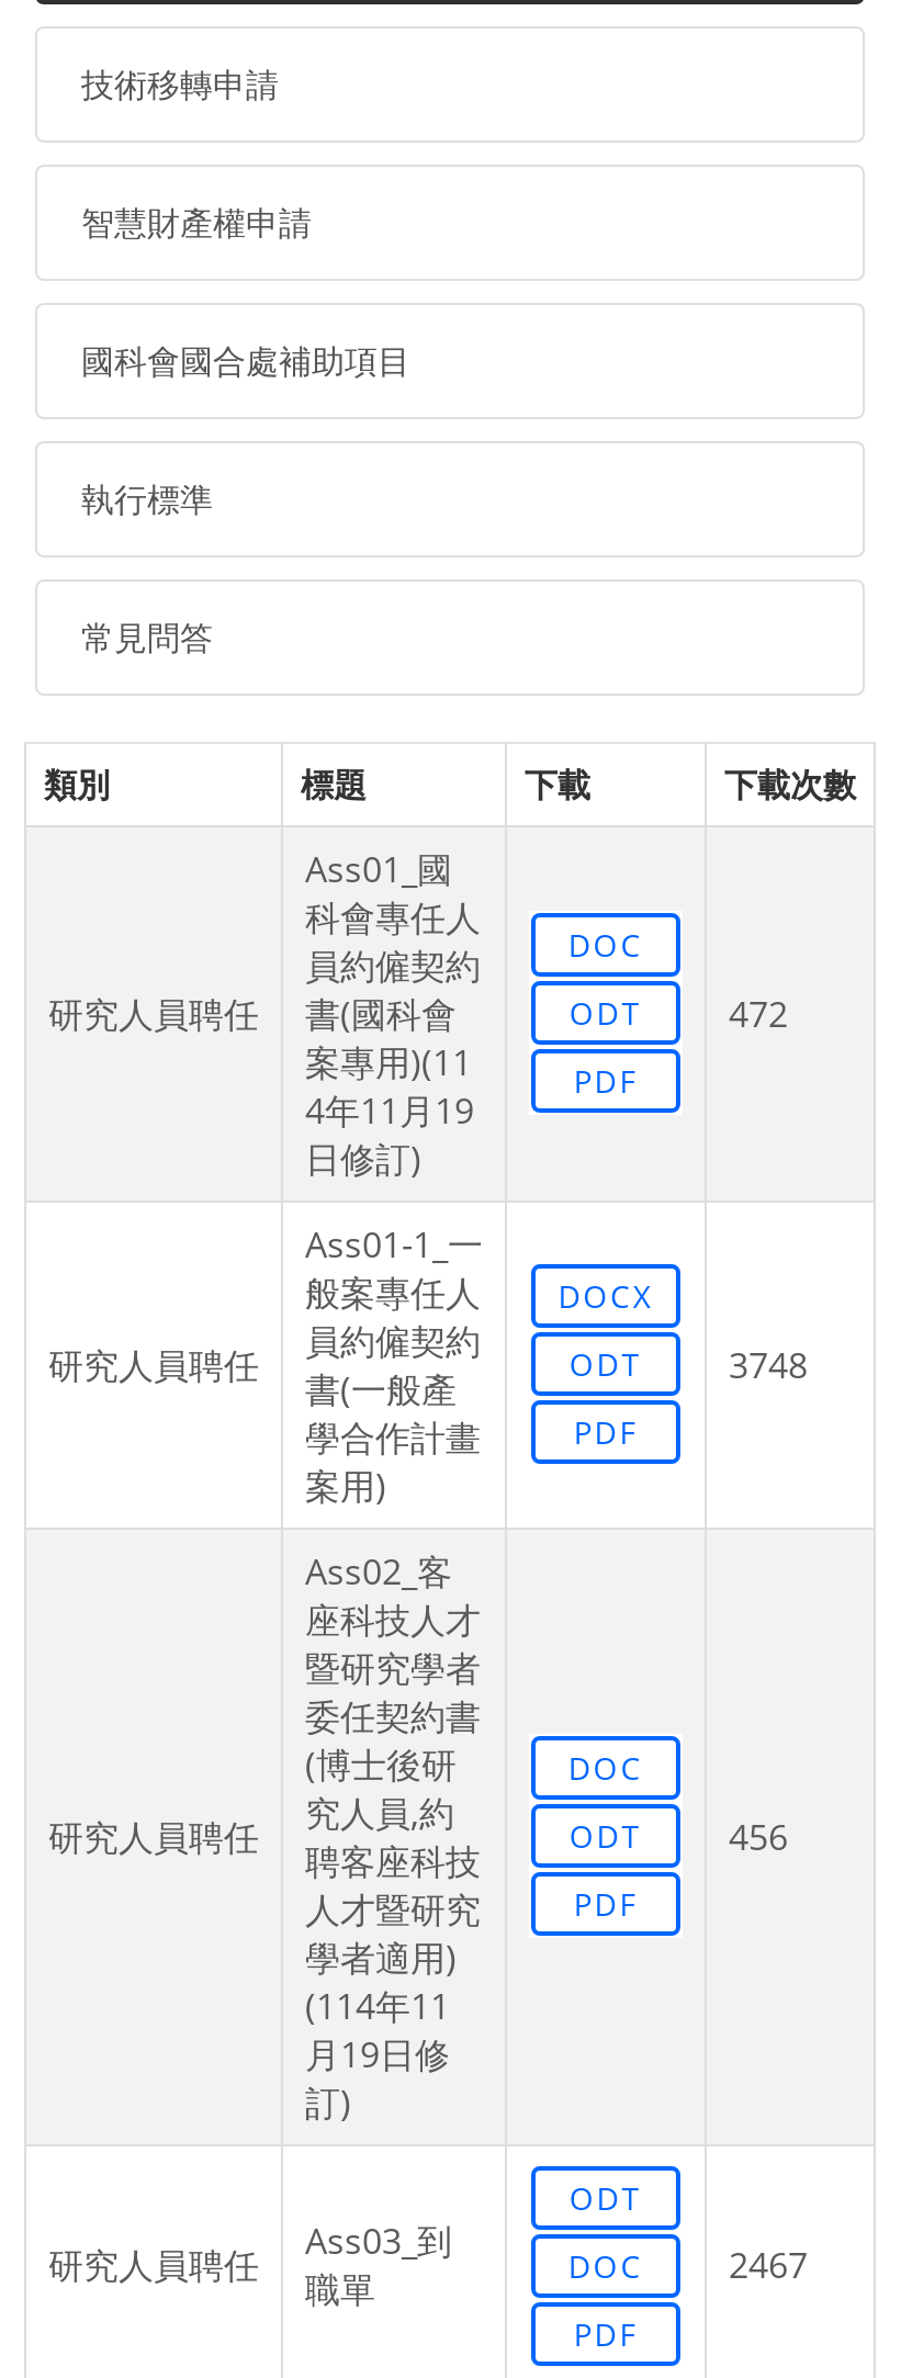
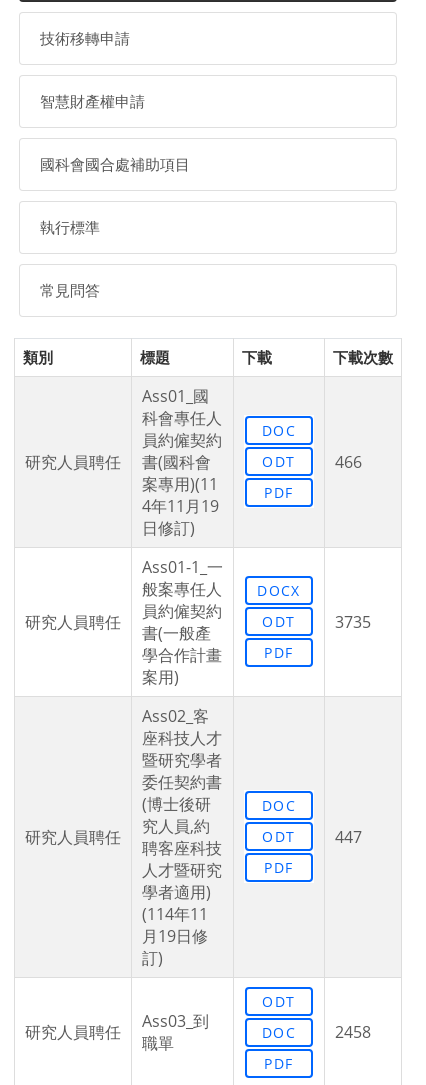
- 472
+ 466

- 3748
+ 3735

- 456
+ 447

- 2467
+ 2458
